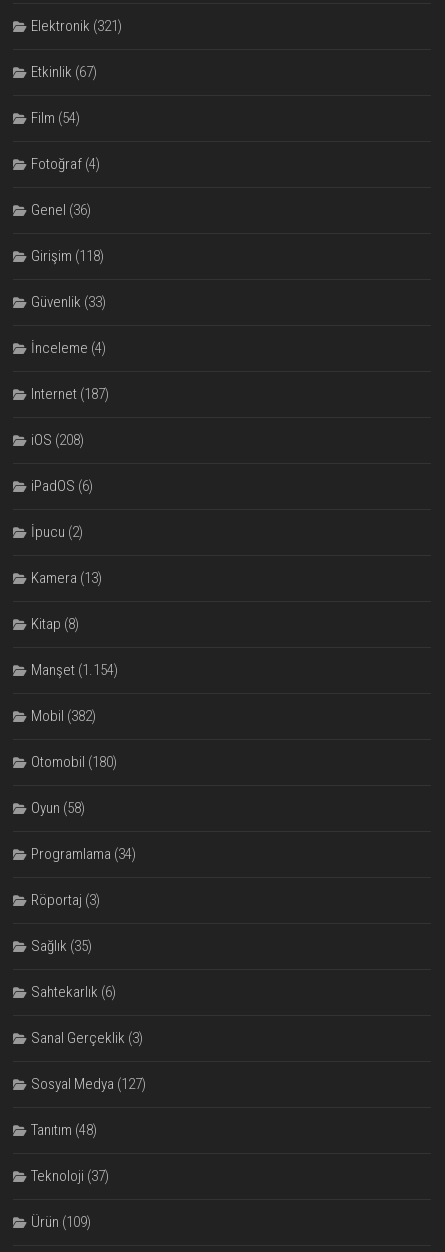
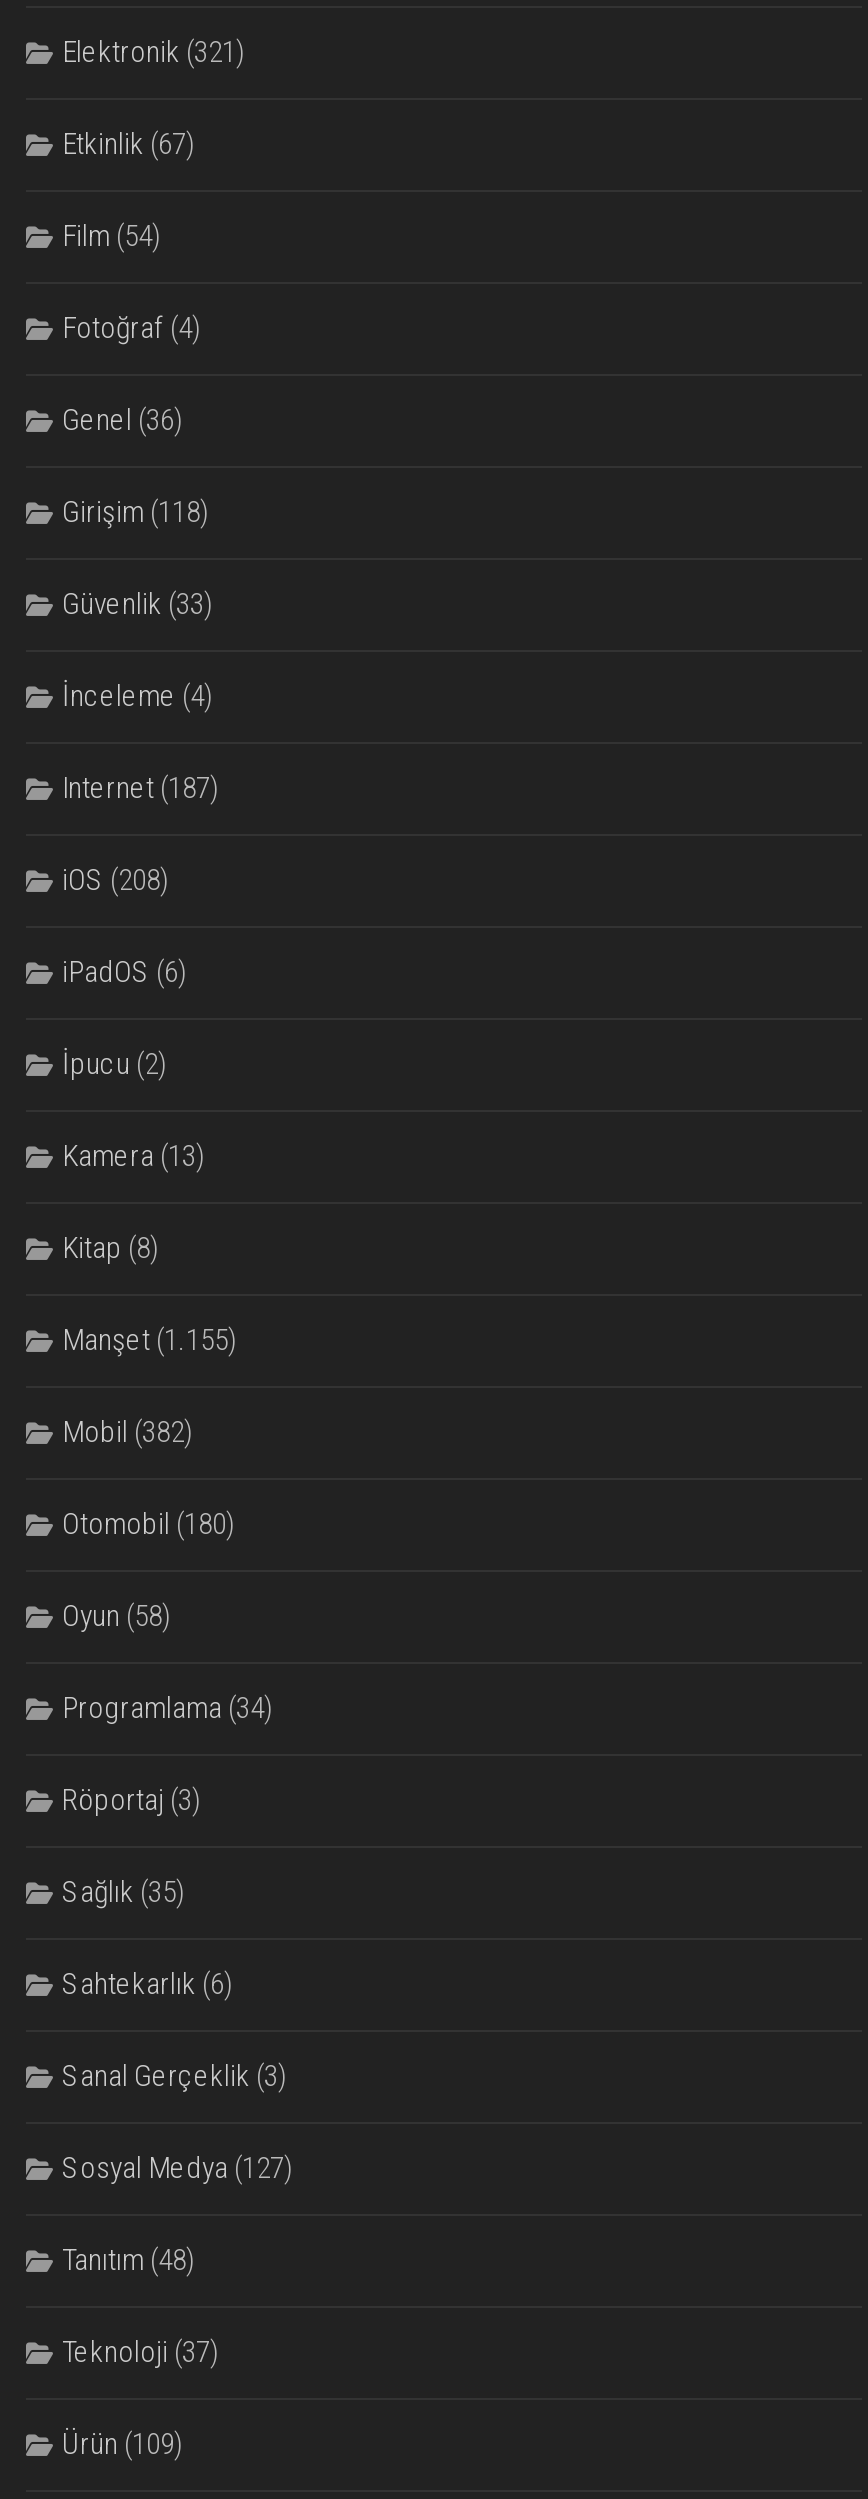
- Manşet (1.154)
+ Manşet (1.155)
